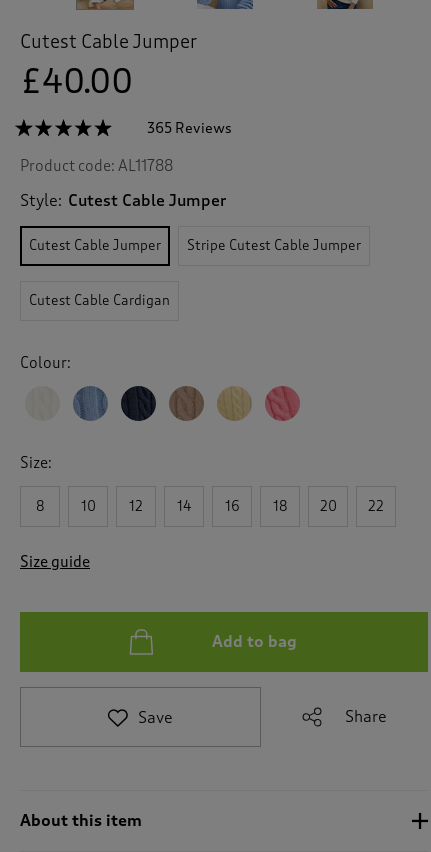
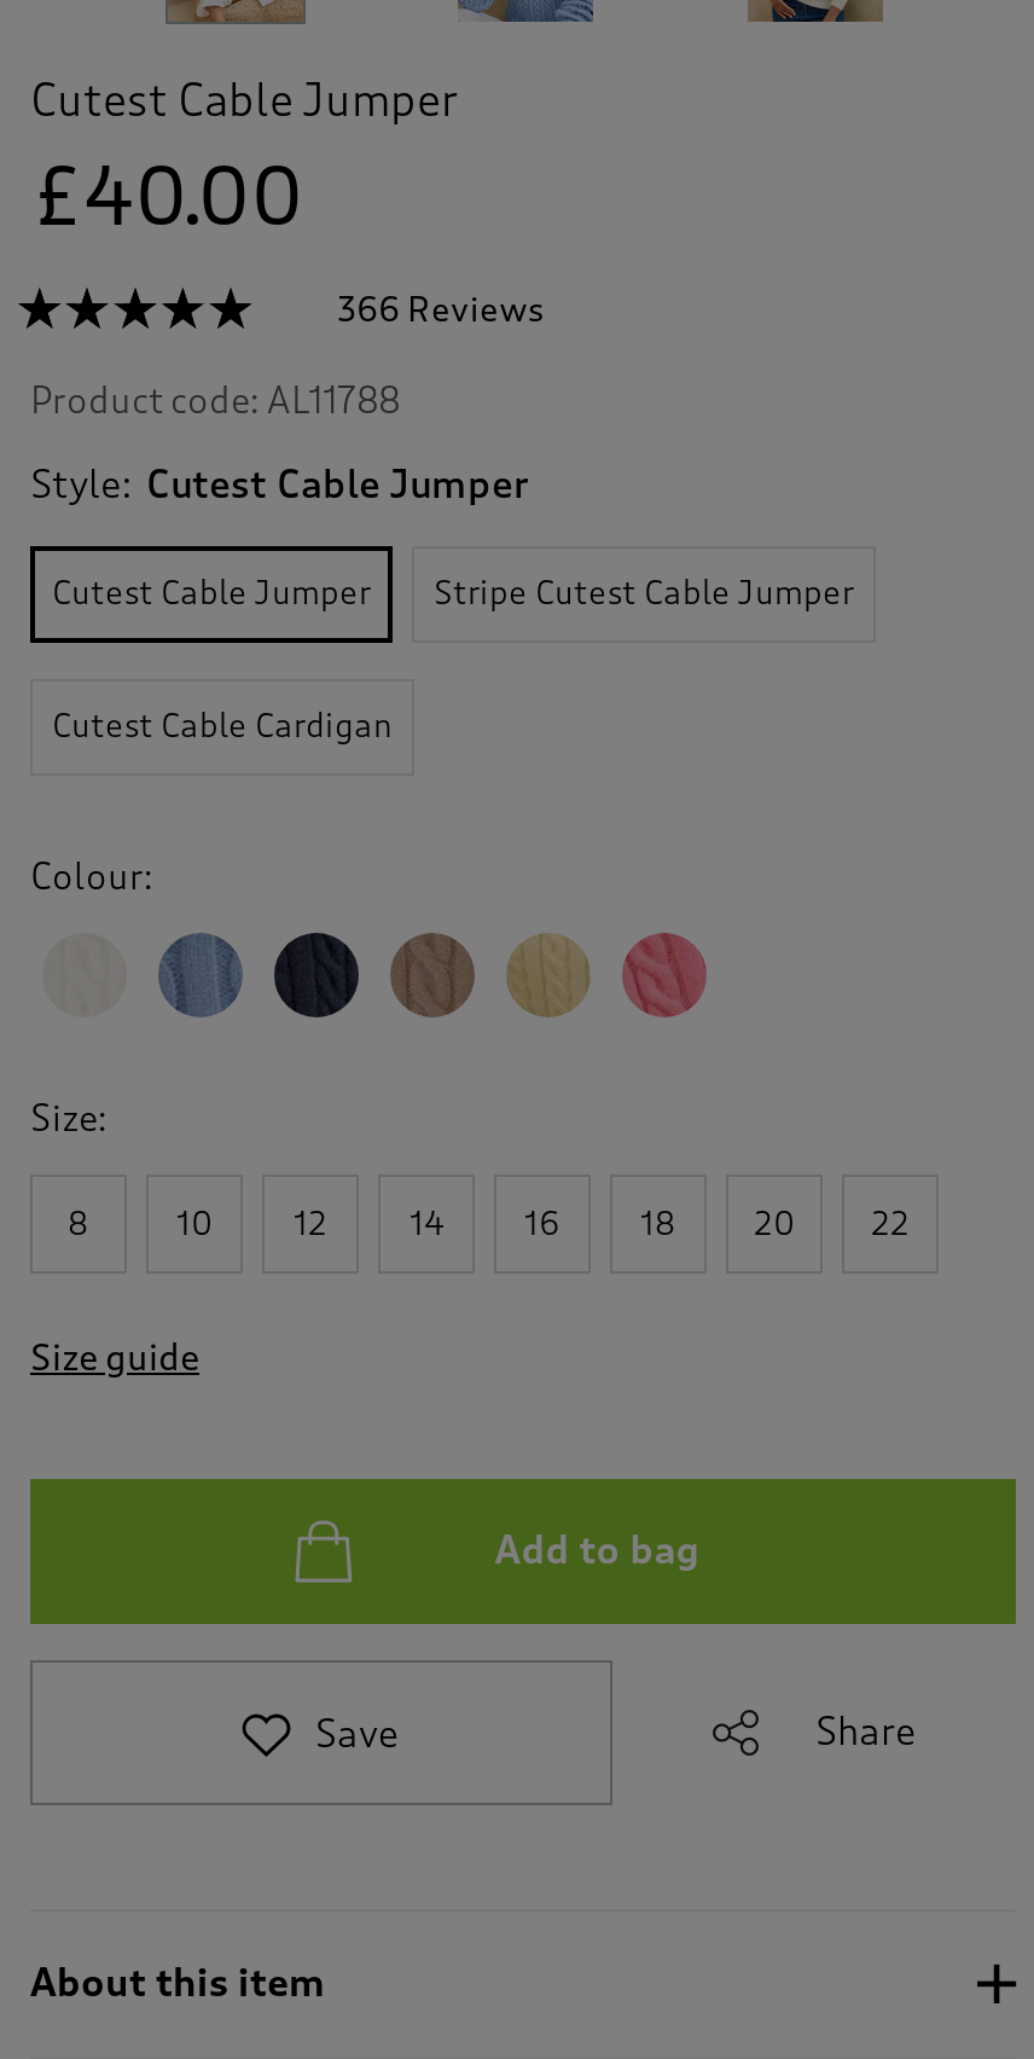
- 365 Reviews T
+ 366 Reviews T
